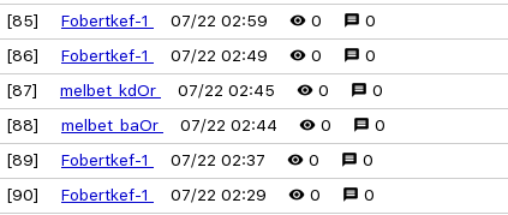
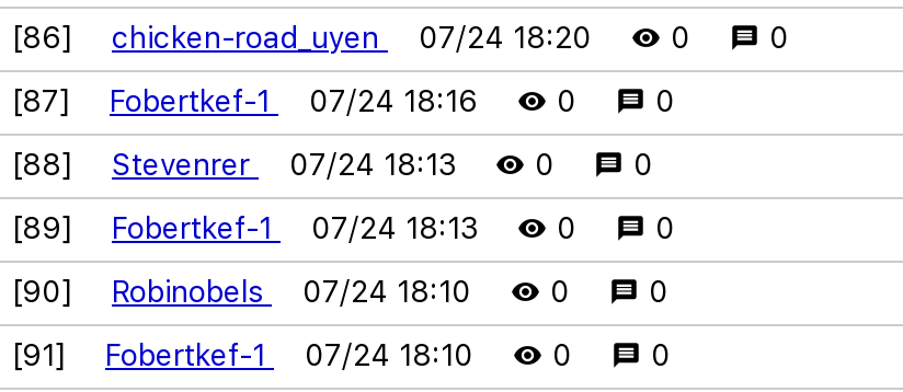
- [85] Fobertkef-1 07/22 02:59
+ [86] chicken-road_uyen 07/24 18:20

- [86] Fobertkef-1 07/22 02:49 0 0
+ [87] Fobertkef-1 07/24 18:16 0 0

- [87] melbet_kdOr 07/22 02:45 0 0
+ [88] Stevenrer 07/24 18:13 0 0

- [88] melbet_baOr 07/22 02:44 0 0
+ [89] Fobertkef-1 07/24 18:13 0 0

- [89] Fobertkef-1 07/22 02:37 0 0
+ [90] Robinobels 07/24 18:10 0 0

- [90] Fobertkef-1 07/22 02:29 0 0
+ [91] Fobertkef-1 07/24 18:10 0 0
